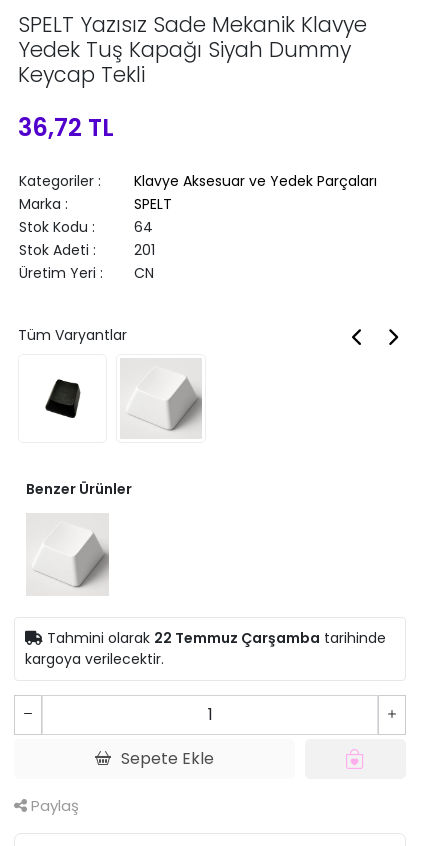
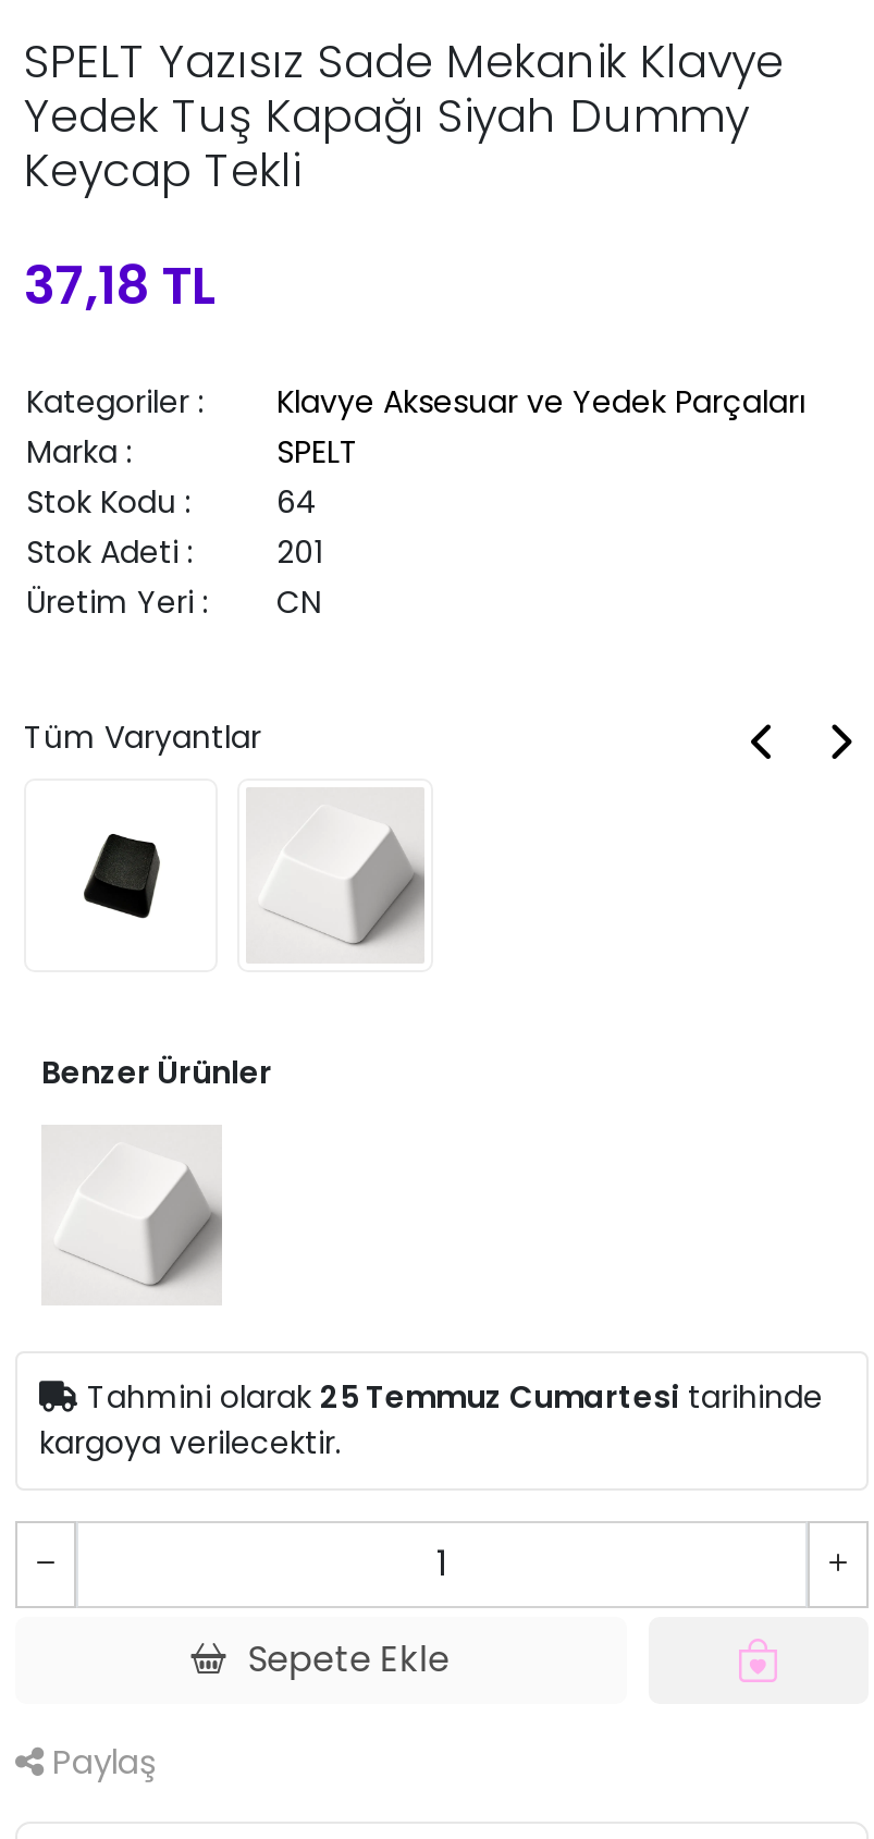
- 36,72 TL
+ 37,18 TL

- Tahmini olarak 22 Temmuz Çarşamba tarihinde
+ Tahmini olarak 25 Temmuz Cumartesi tarihinde
